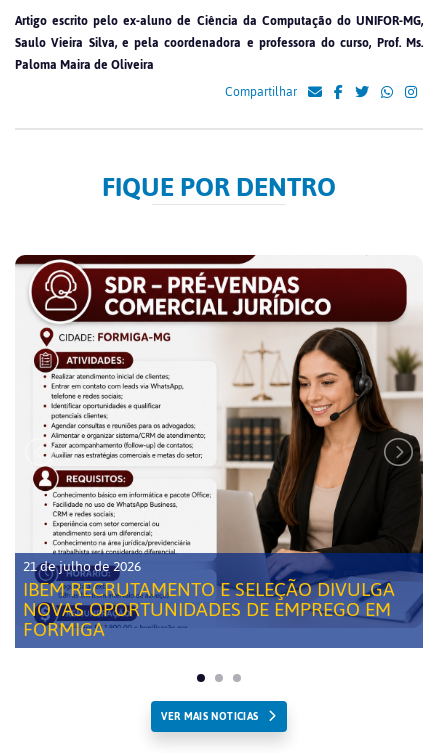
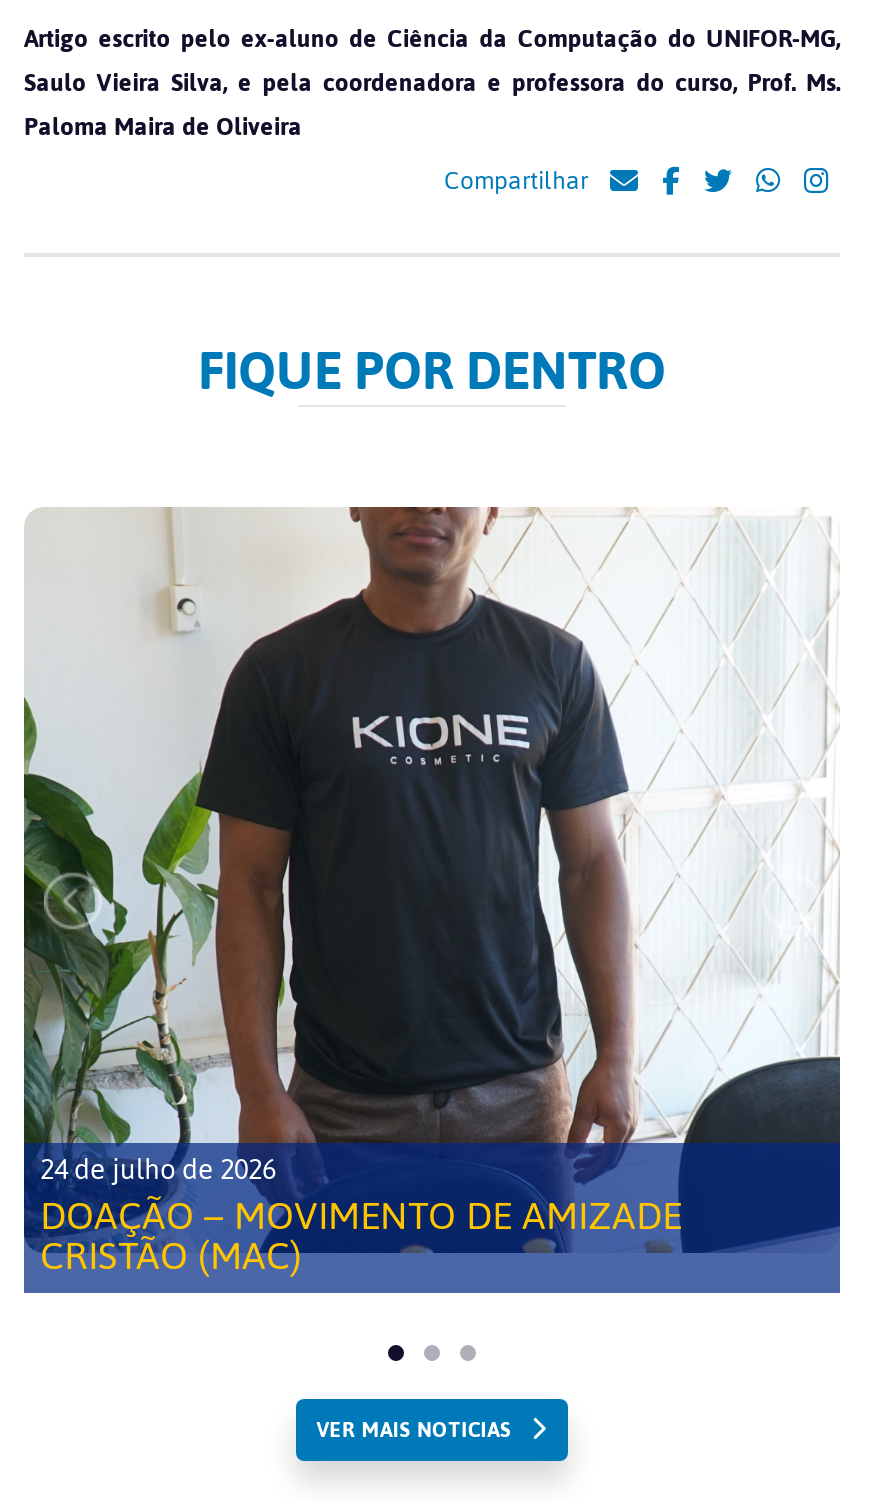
- [image]
- 21 de julho de 2026
- IBEM RECRUTAMENTO E SELEÇÃO DIVULGA
- NOVAS OPORTUNIDADES DE EMPREGO EM
- FORMIGA
+ [image]
+ 24 de julho de 2026
+ DOAÇÃO – MOVIMENTO DE AMIZADE
+ CRISTÃO (MAC)
